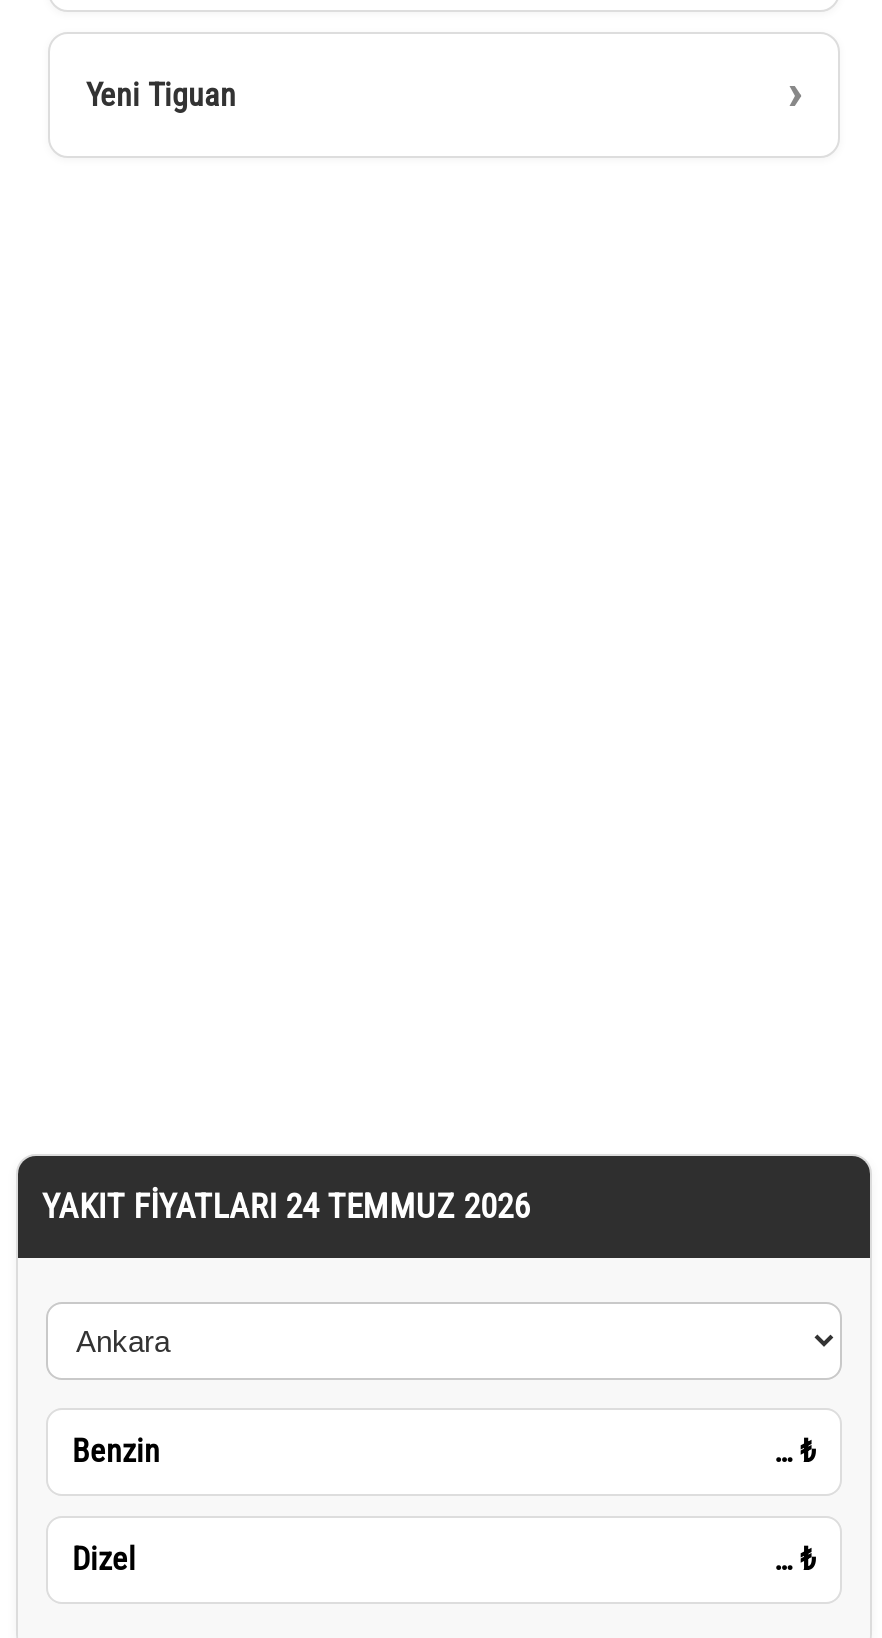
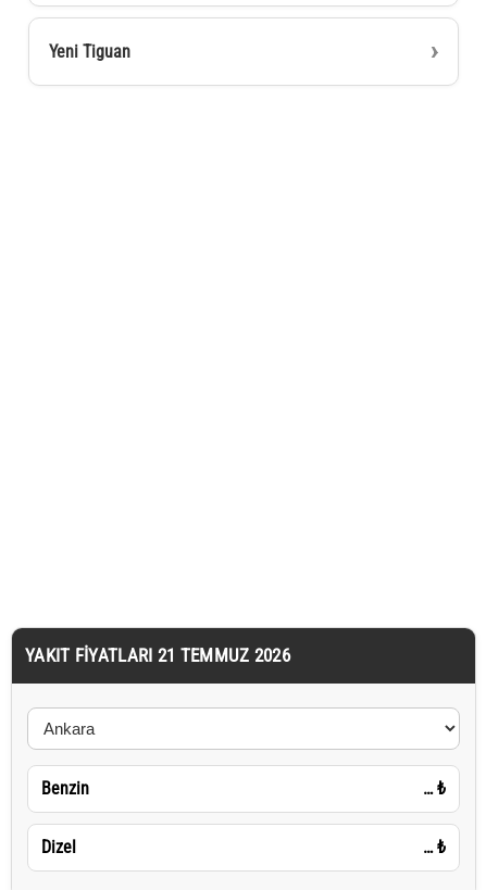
- YAKIT FIYATLARI 24 TEMMUZ 2026
+ YAKIT FIYATLARI 21 TEMMUZ 2026
